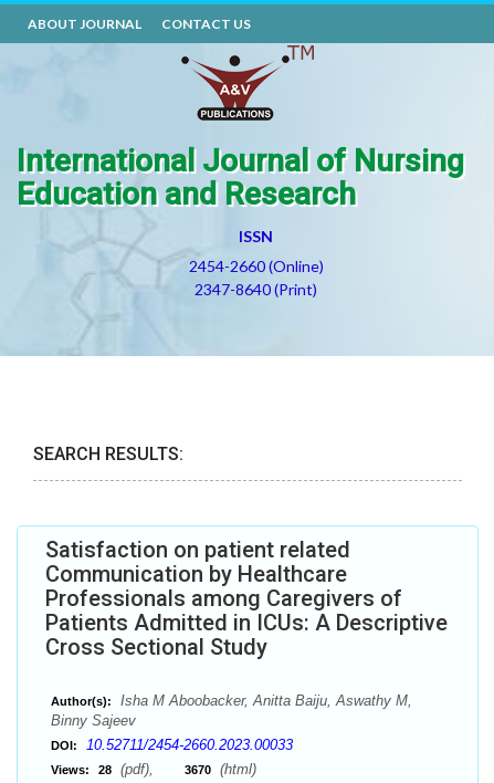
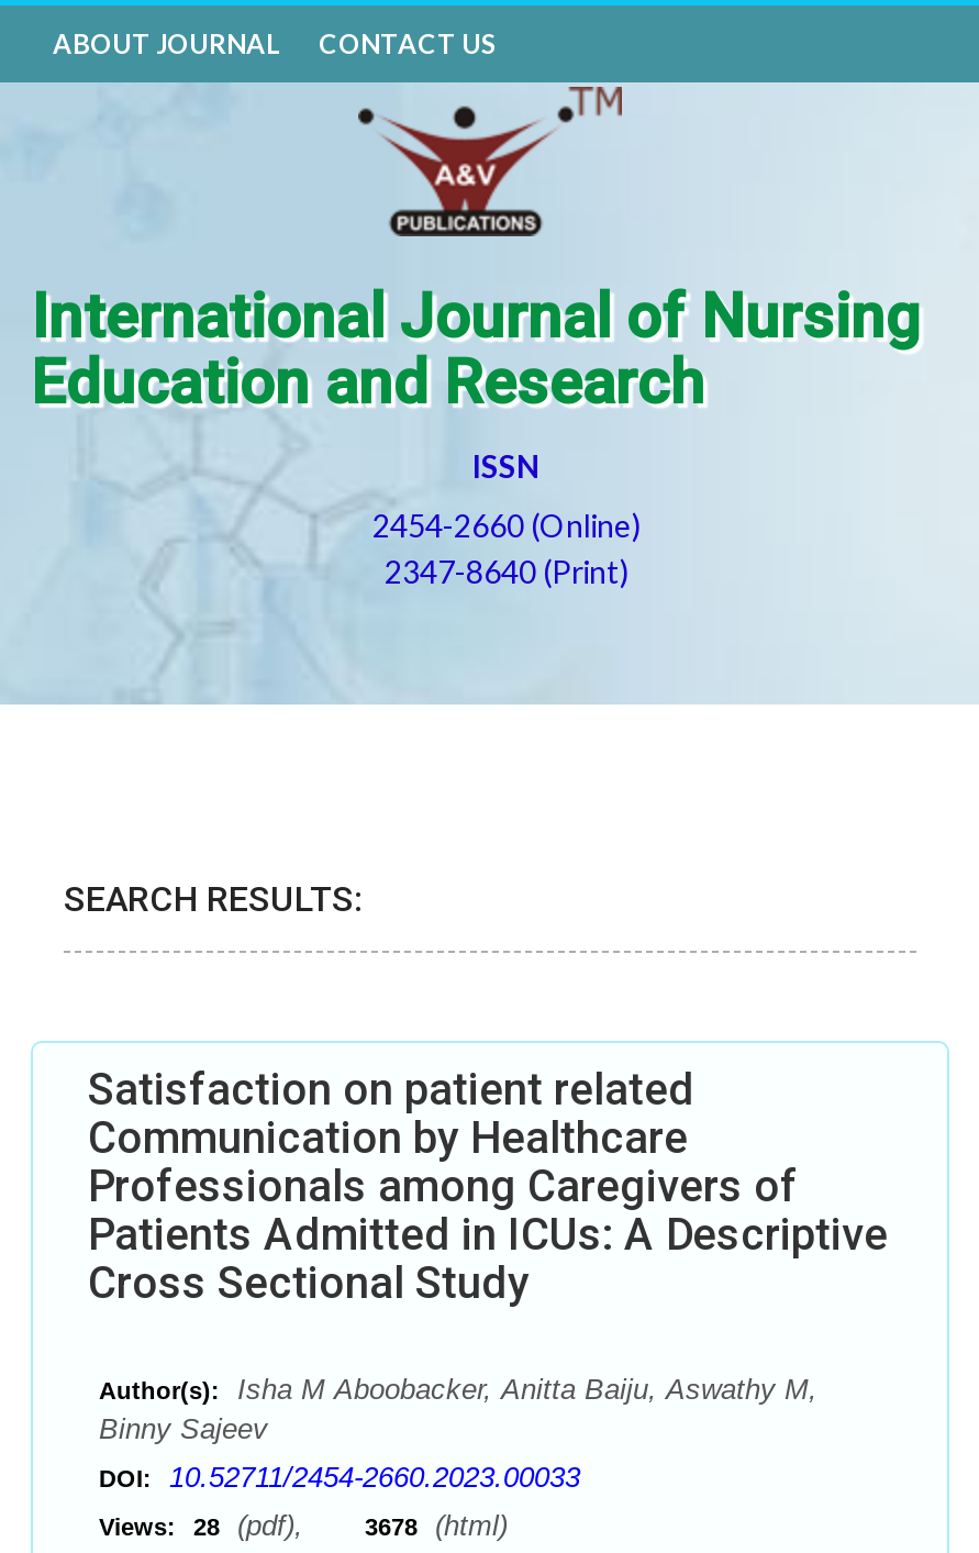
- Views: 28 (pdf), 3670 (html)
+ Views: 28 (pdf), 3678 (html)
